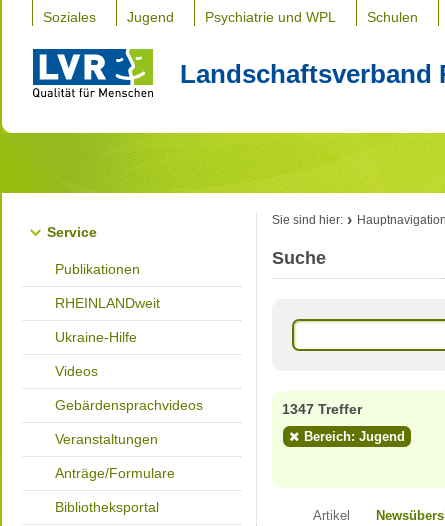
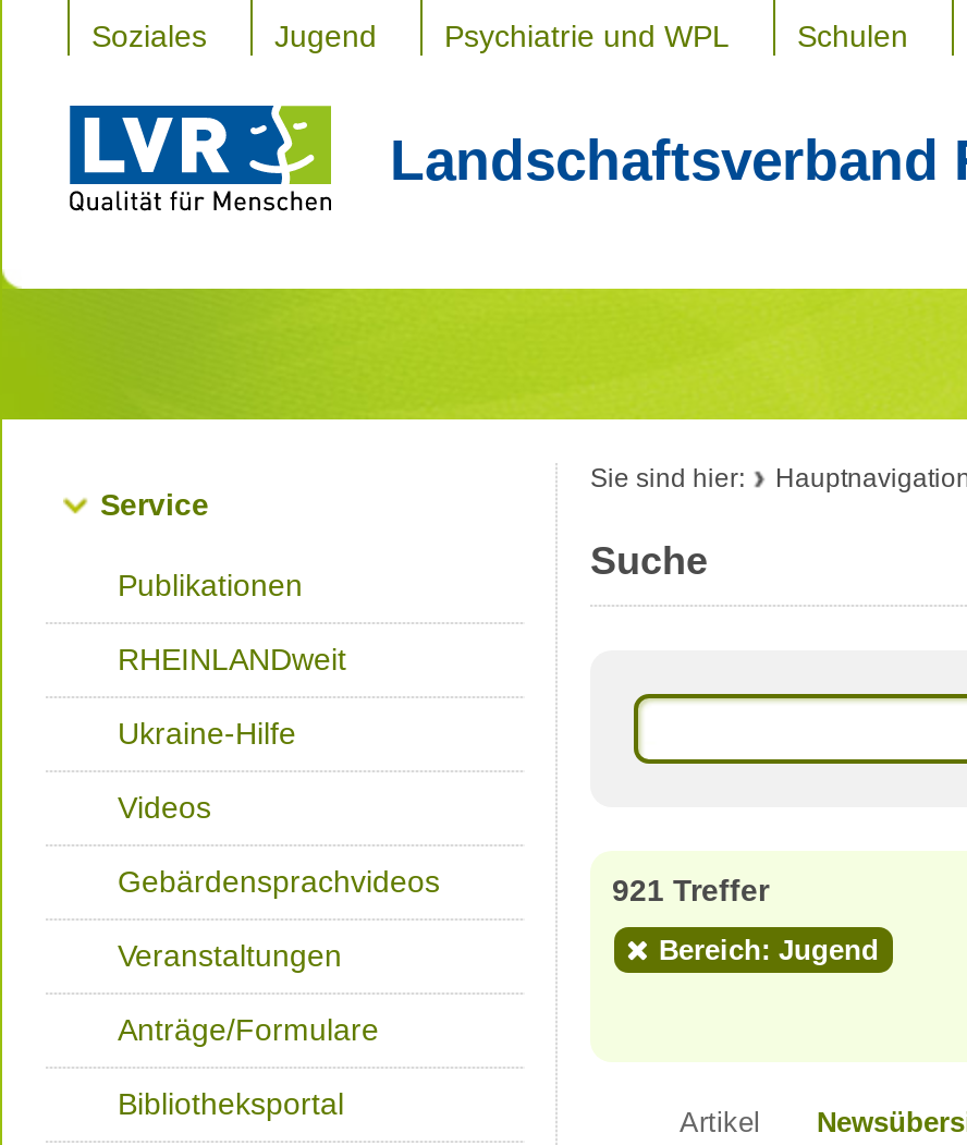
- 1347 Treffer
+ 921 Treffer
